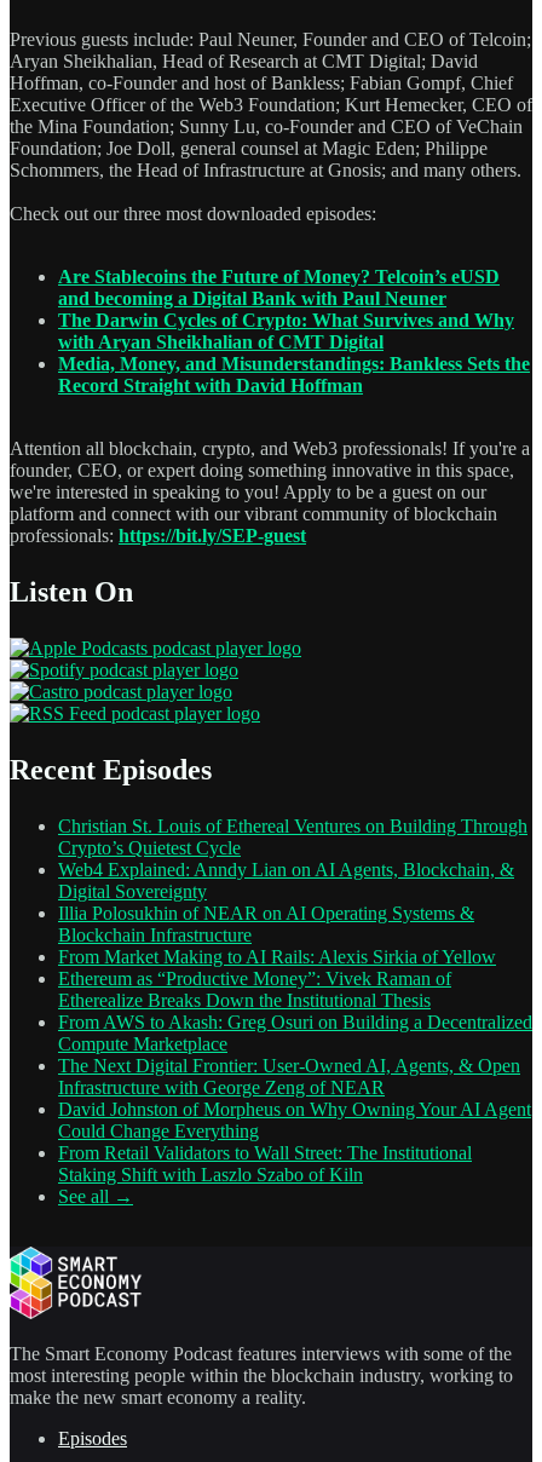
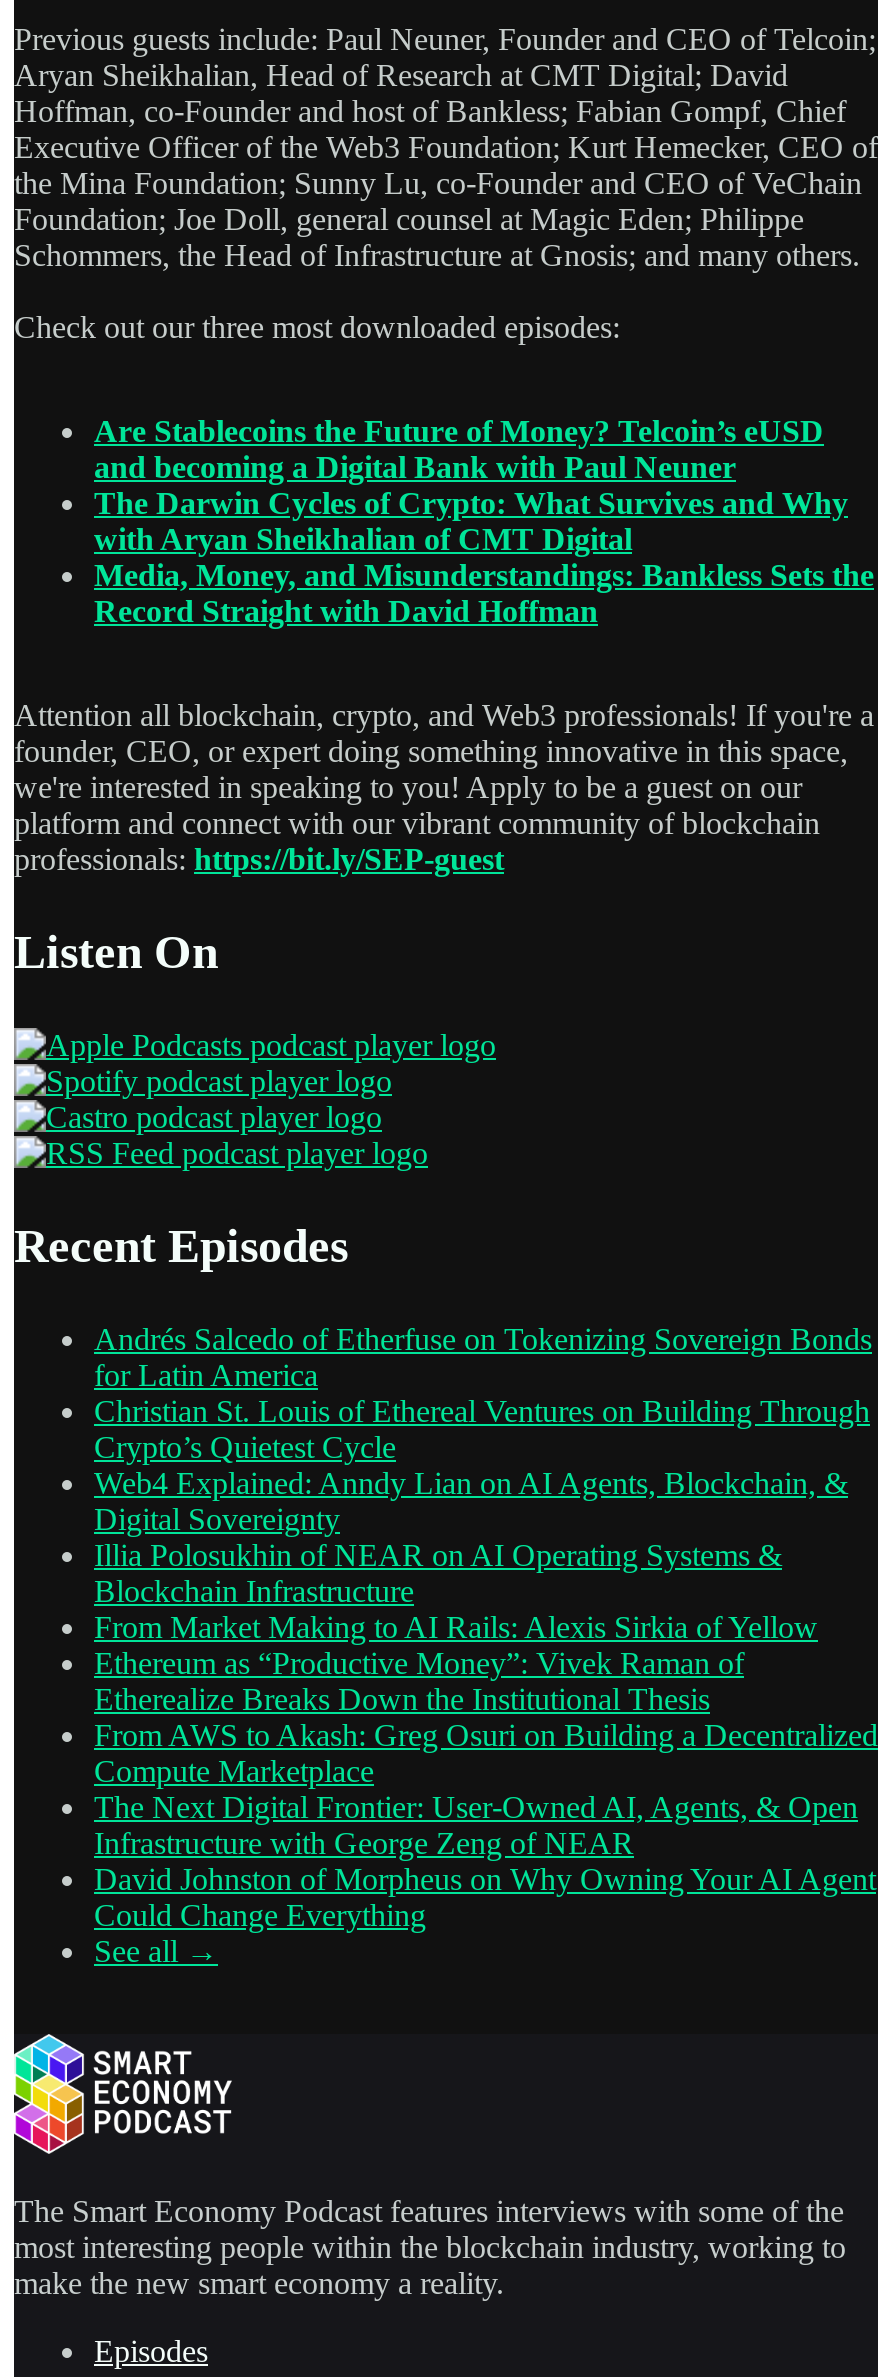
+ Andrés Salcedo of Etherfuse on Tokenizing Sovereign Bonds
+ for Latin America

moved down: Christian St. Louis of Ethereal Ventures on Building Through | Crypto’s Quietest Cycle | Web4 Explained: Anndy Lian on AI Agents, Blockchain, & | ... | David Johnston of Morpheus on Why Owning Your AI Agent | Could Change Everything

- From Retail Validators to Wall Street: The Institutional
- Staking Shift with Laszlo Szabo of Kiln
